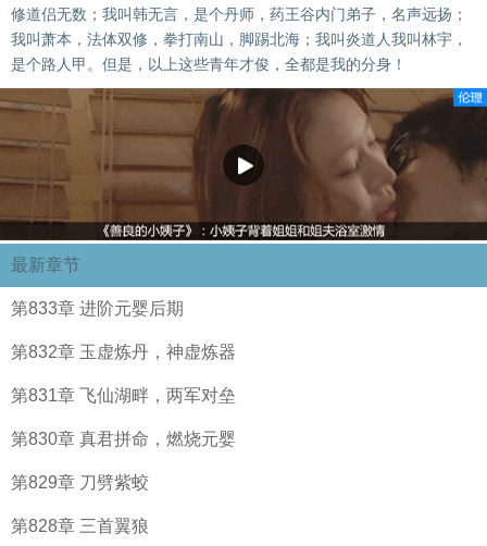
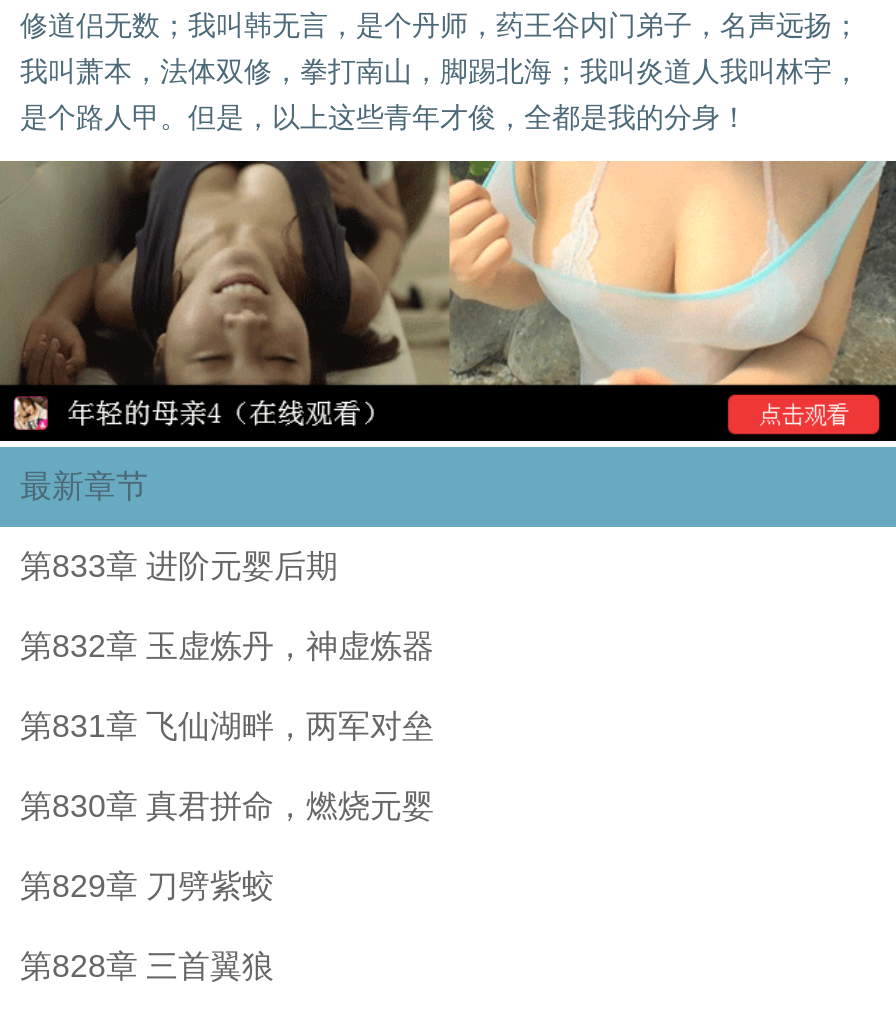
- [image]
+ [image]
